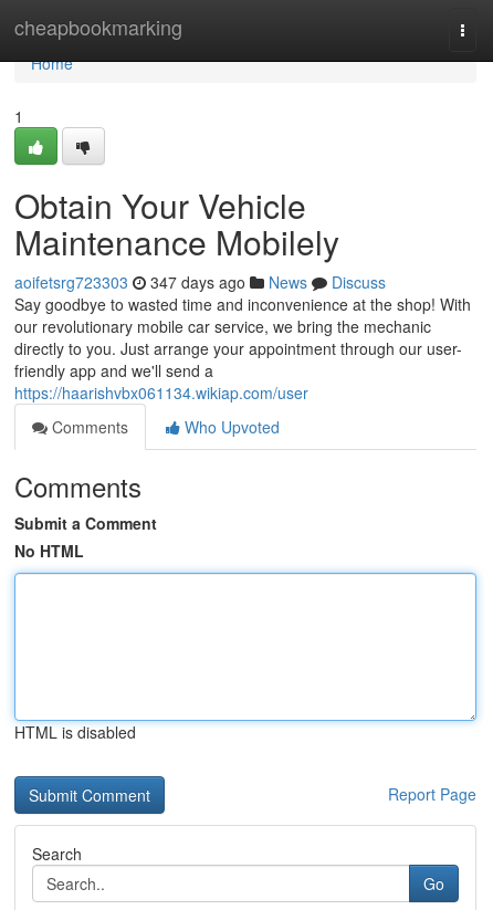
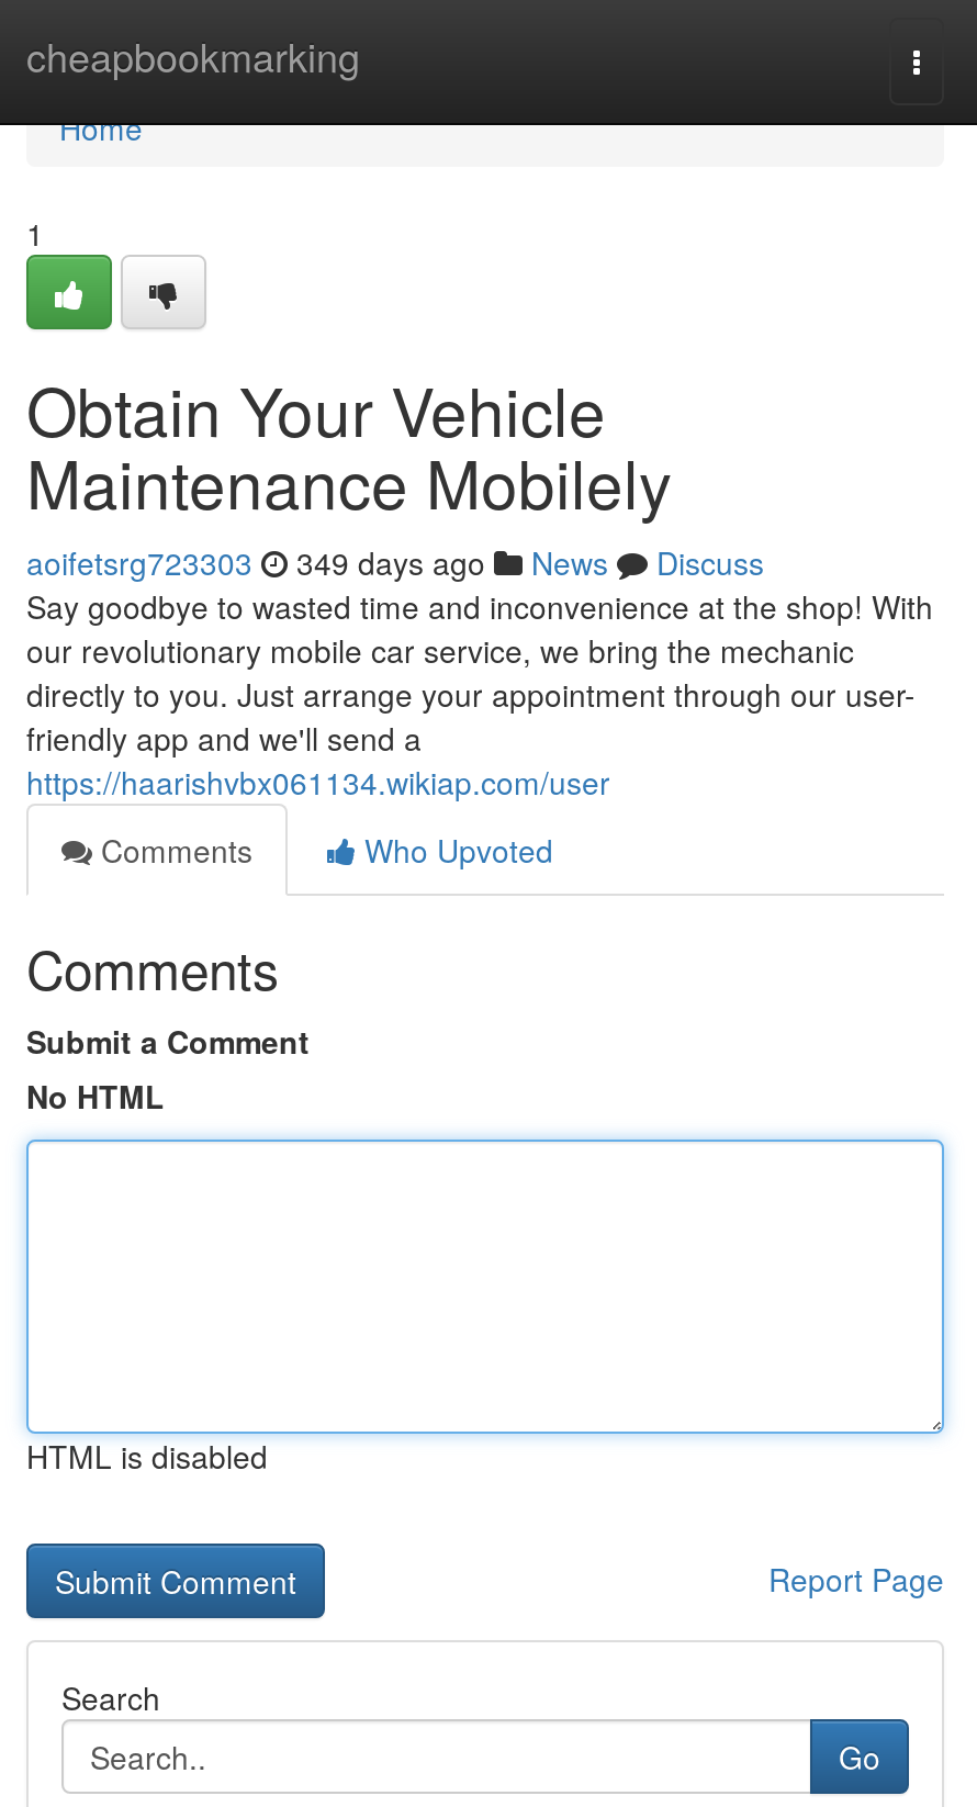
- aoifetsrg723303 347 days ago News Discuss
+ aoifetsrg723303 349 days ago News Discuss
